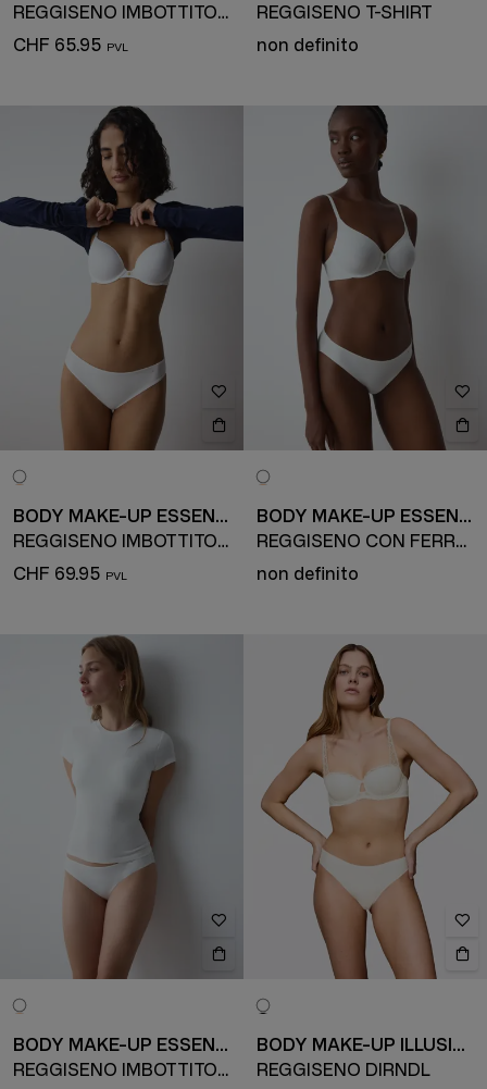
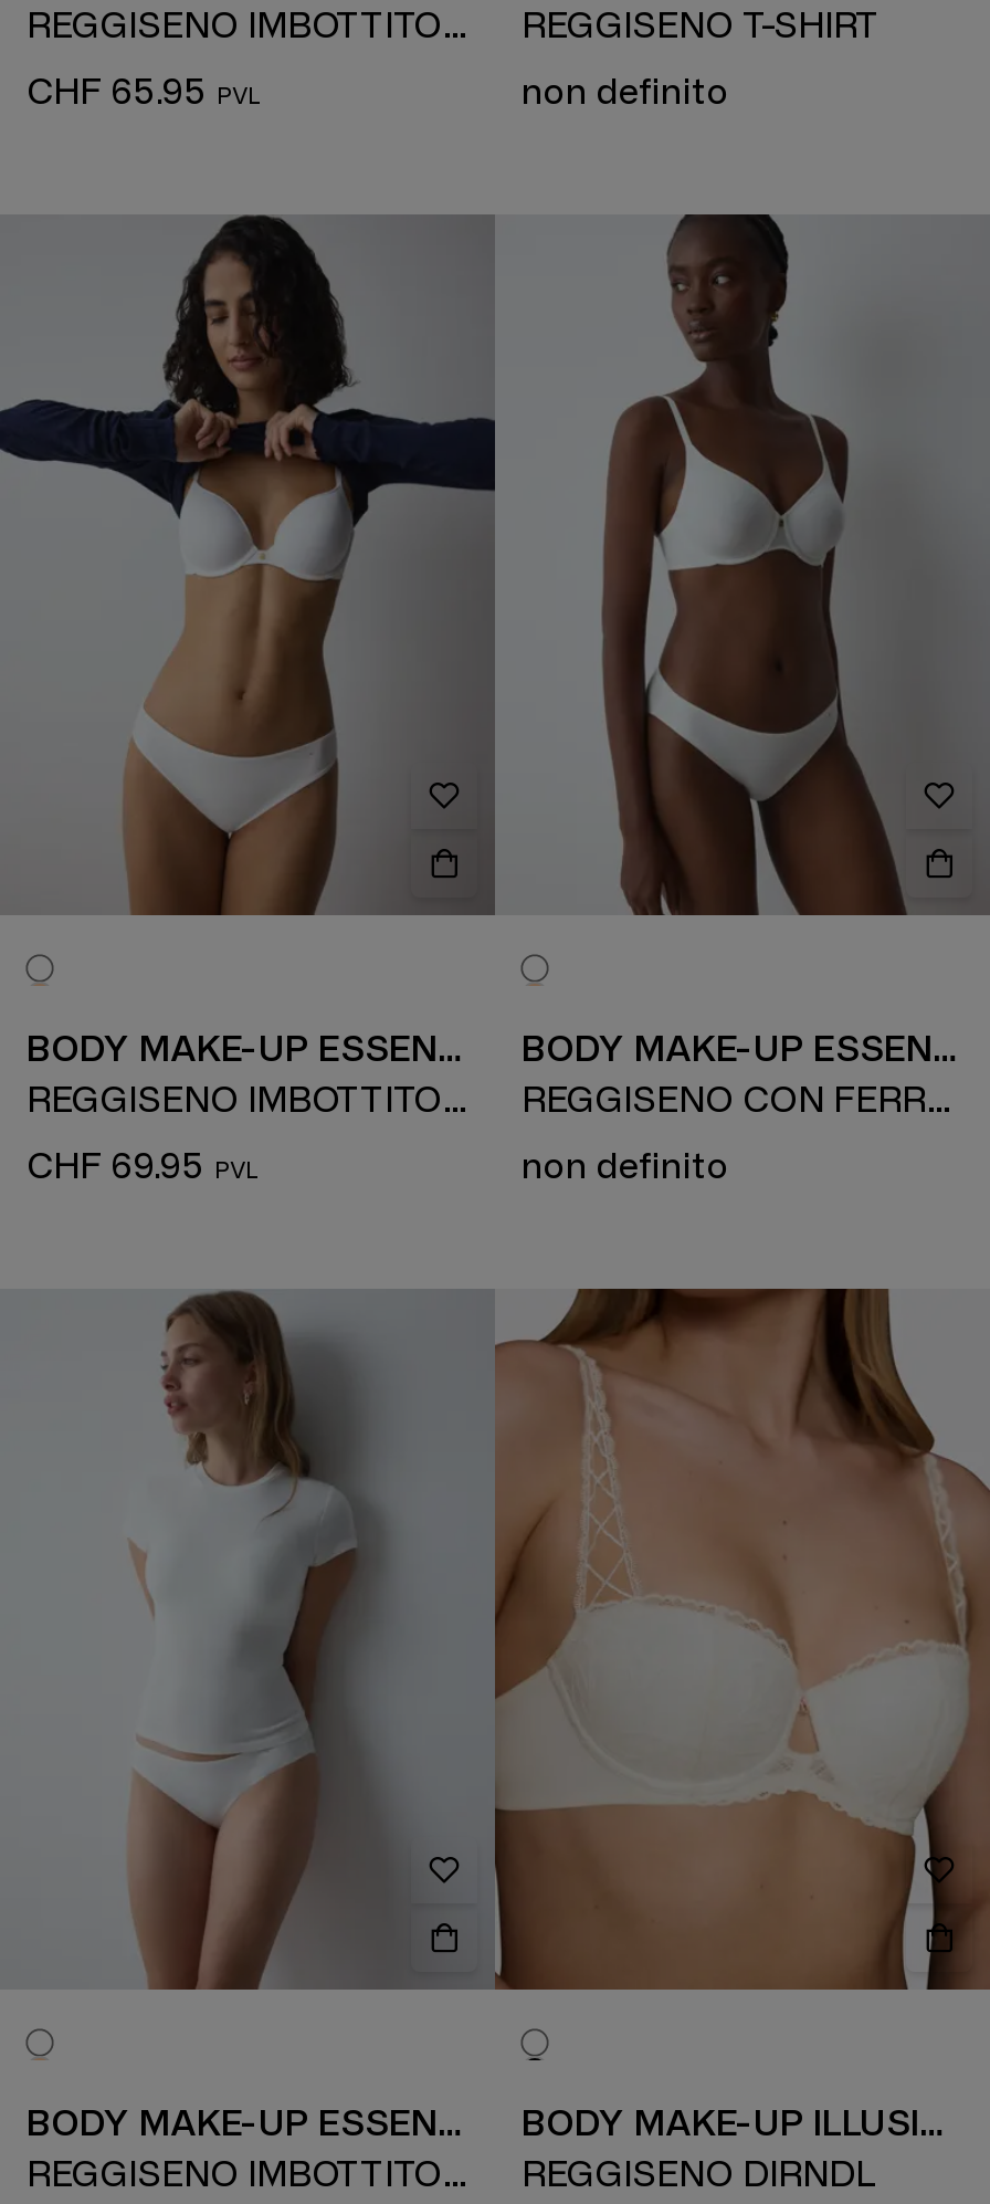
- [image]
+ [image]
